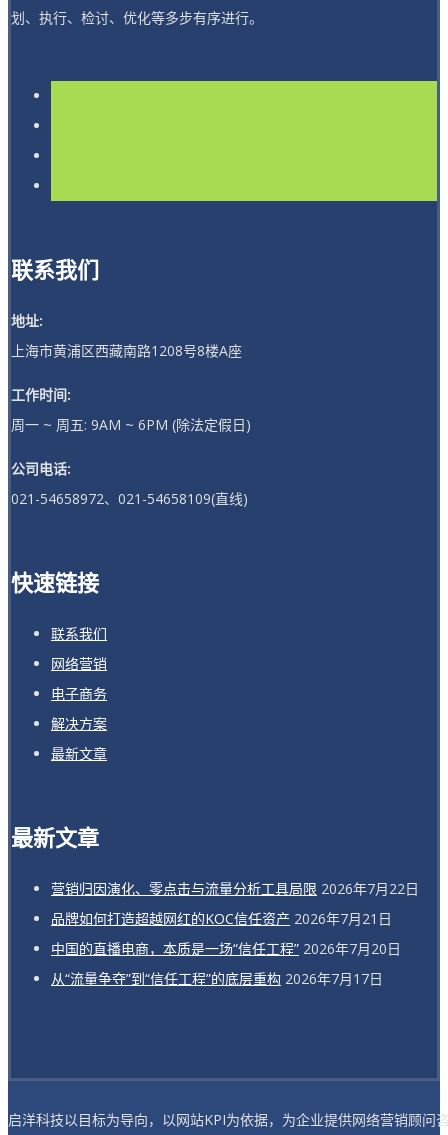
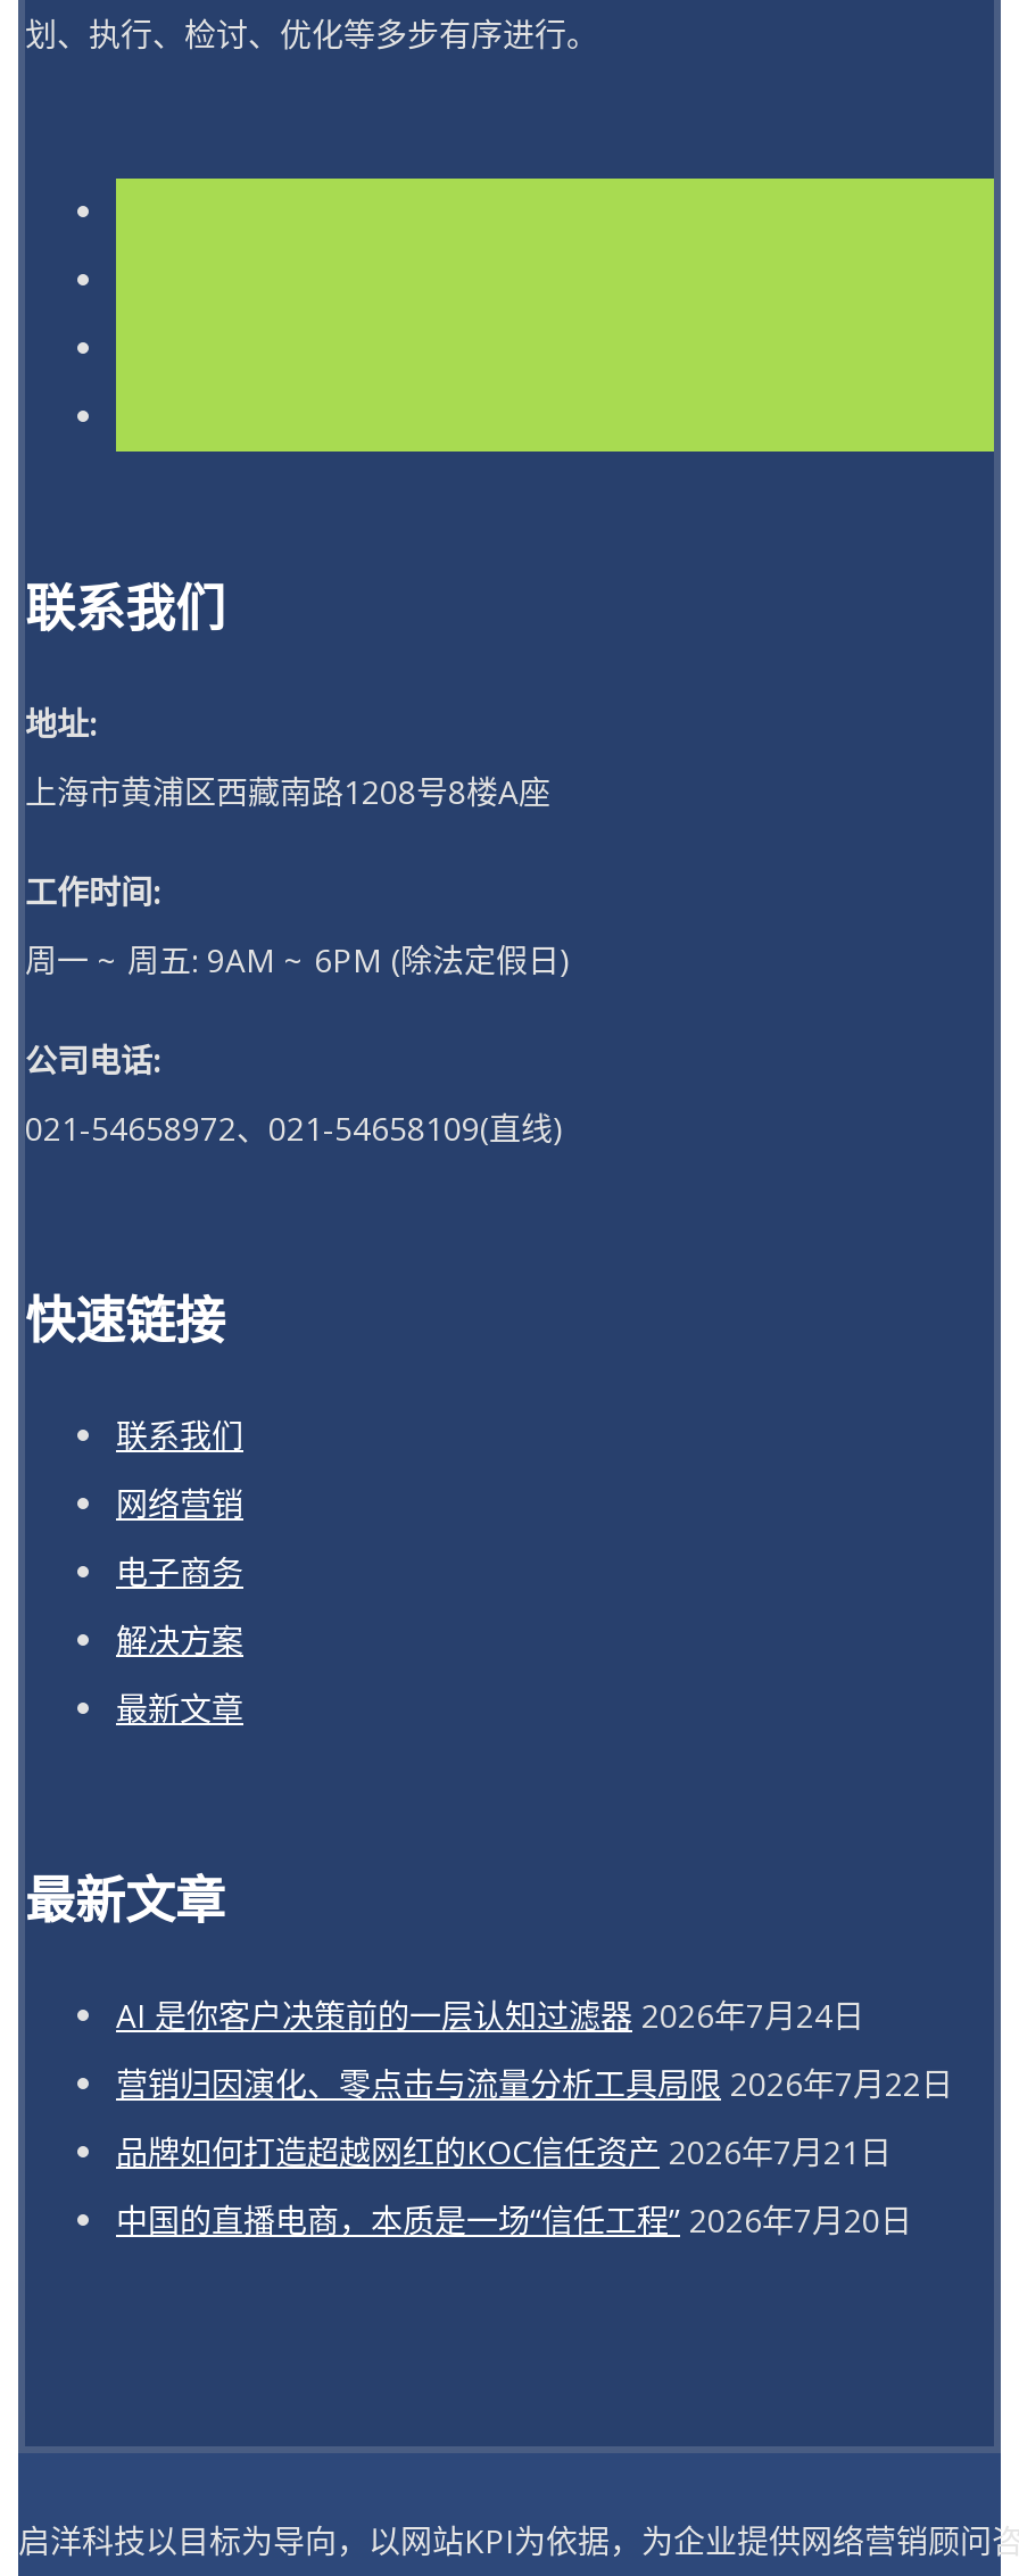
+ AI 是你客户决策前的一层认知过滤器 2026年7月24日

moved down: 营销归因演化、零点击与流量分析工具局限 2026年7月22日 | 品牌如何打造超越网红的KOC信任资产 2026年7月21日 | 中国的直播电商，本质是一场“信任工程” 2026年7月20日

- 从“流量争夺”到“信任工程”的底层重构 2026年7月17日
